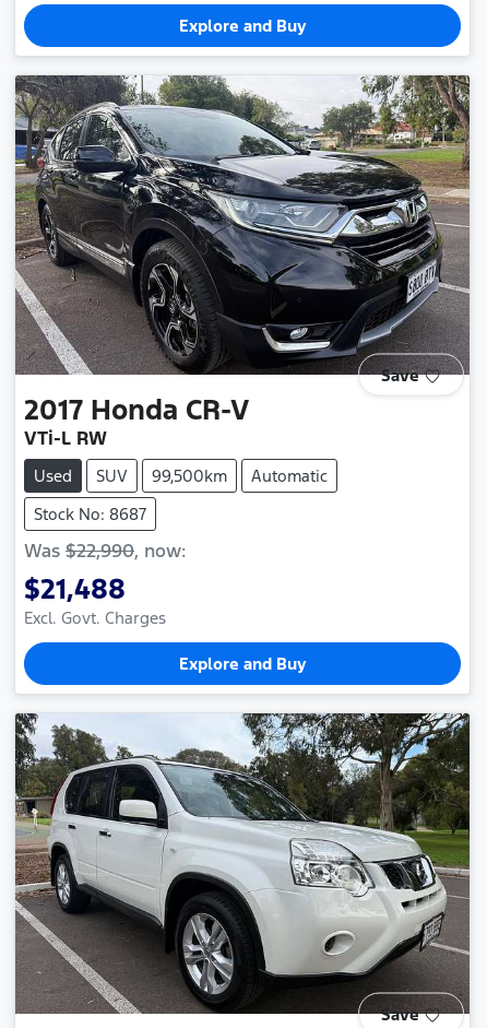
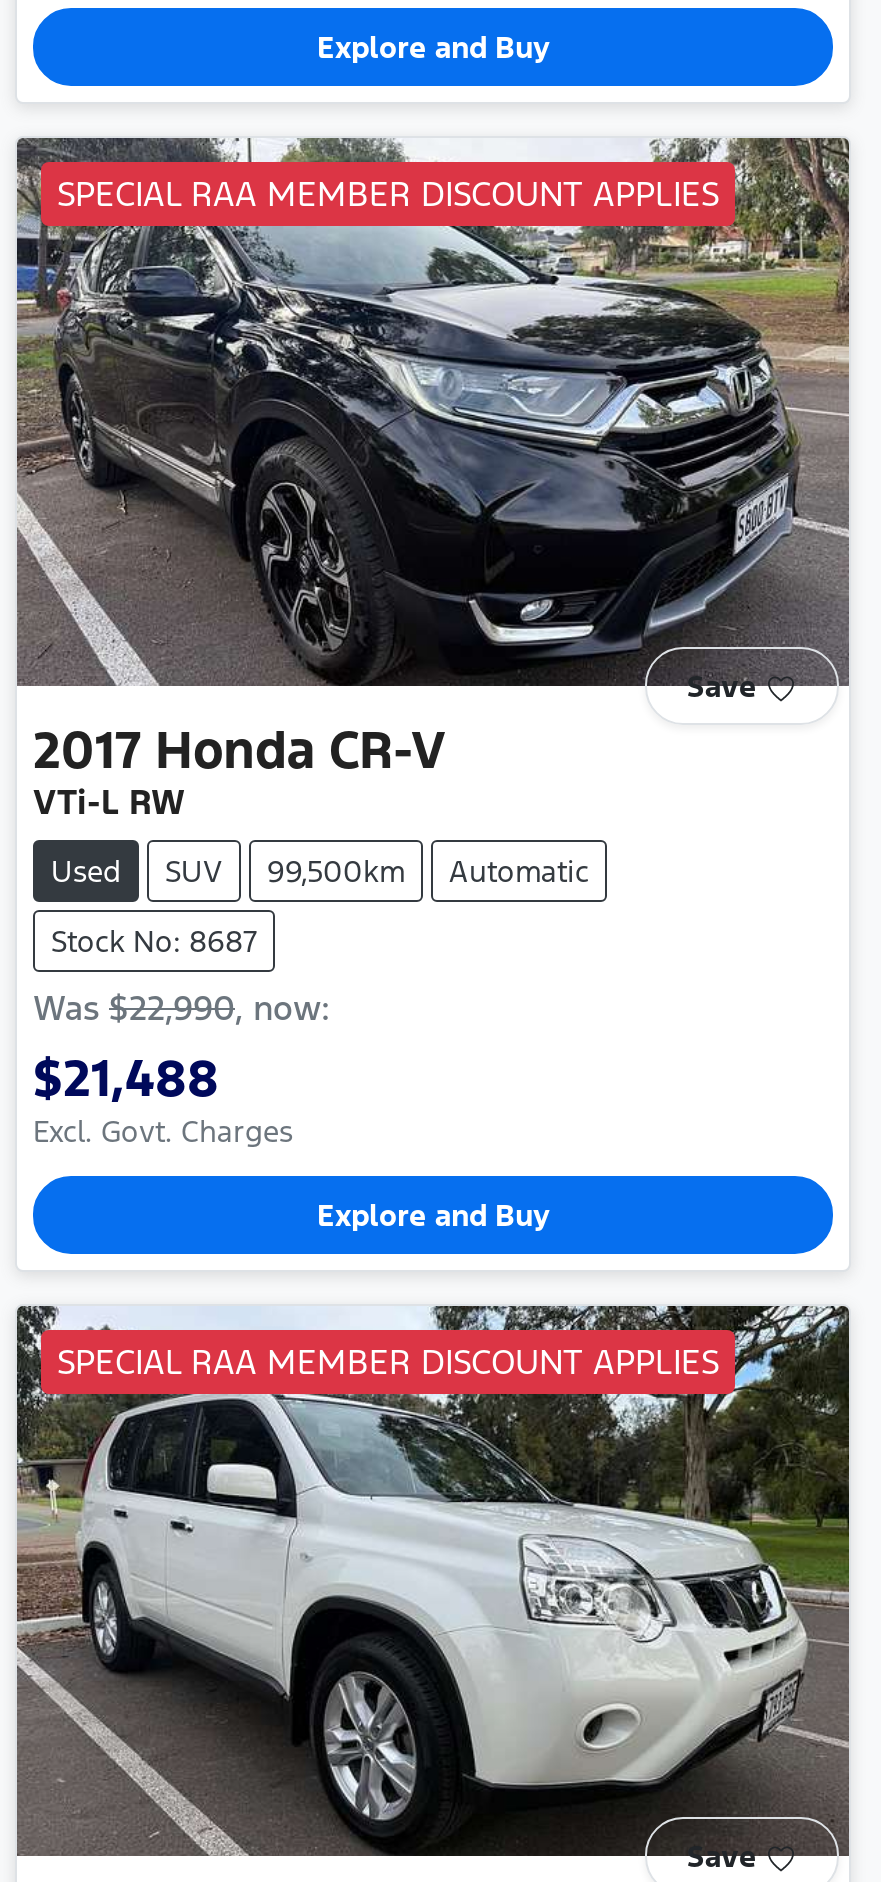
+ SPECIAL RAA MEMBER DISCOUNT APPLIES

+ SPECIAL RAA MEMBER DISCOUNT APPLIES
